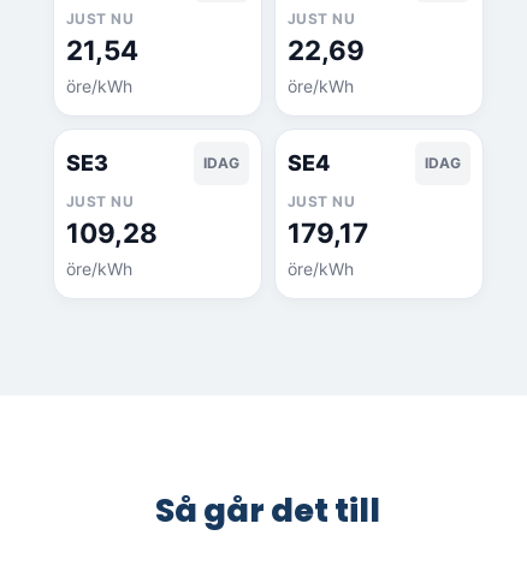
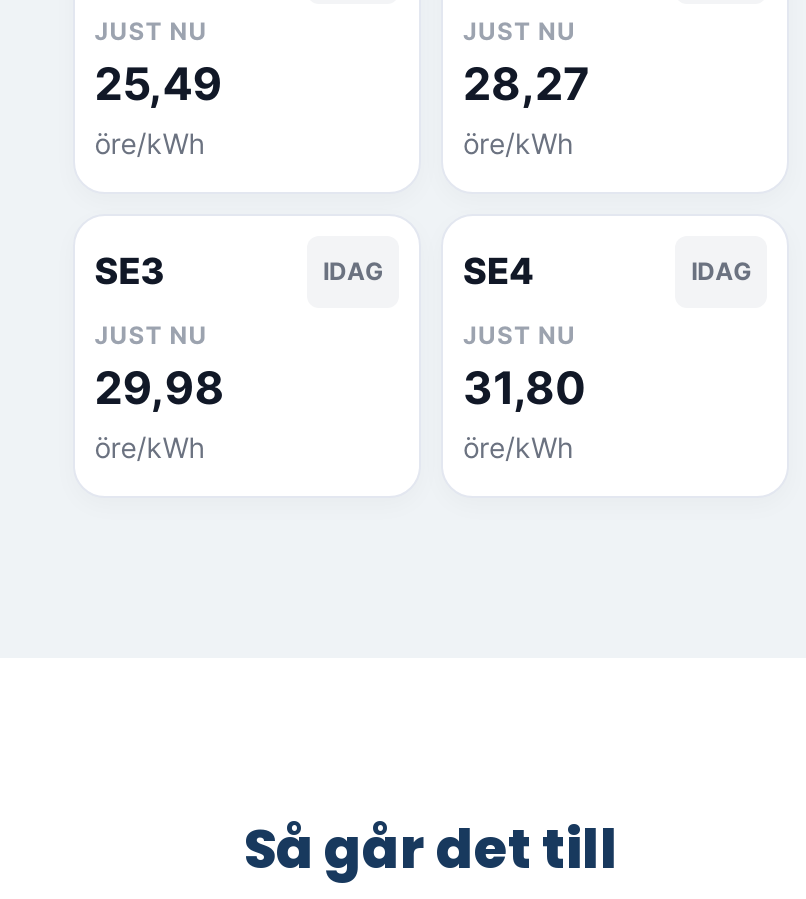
- 21,54
+ 25,49

- 22,69
+ 28,27

- 109,28
+ 29,98

- 179,17
+ 31,80
